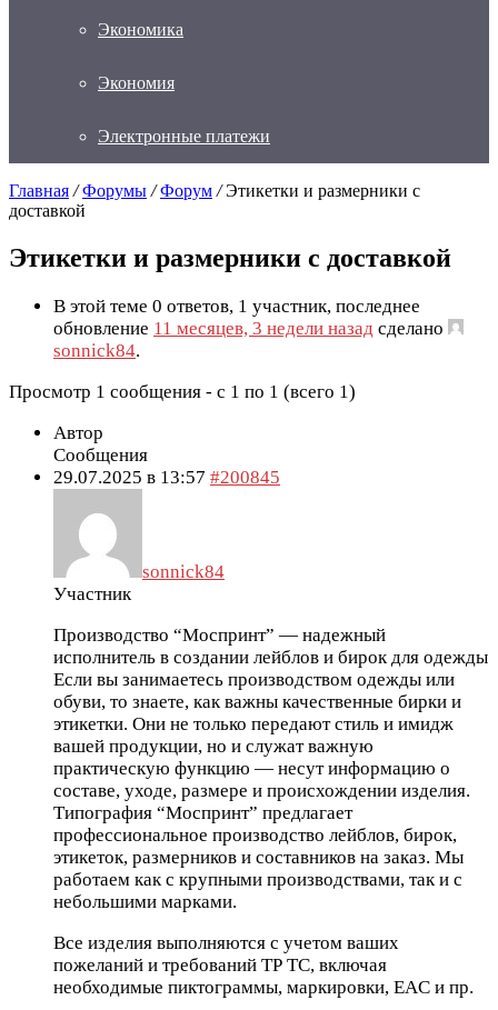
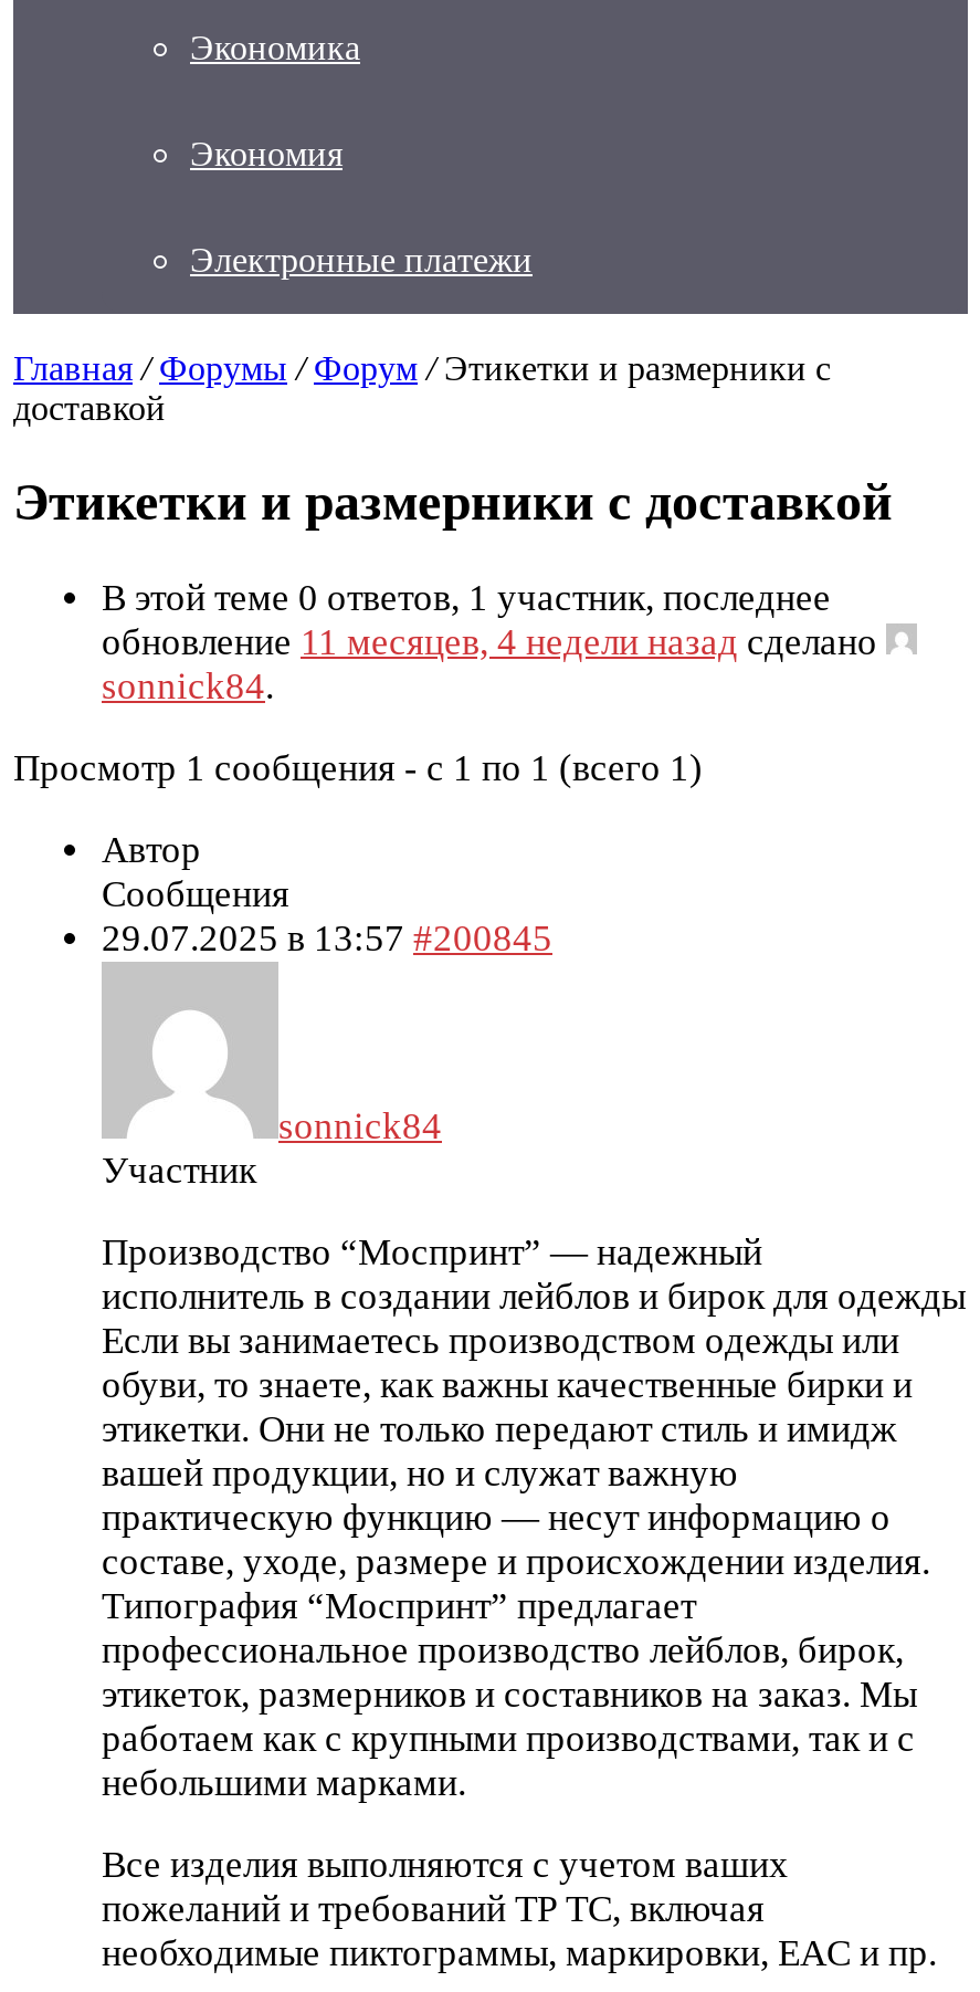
- обновление 11 месяцев, 3 недели назад сделано
+ обновление 11 месяцев, 4 недели назад сделано
